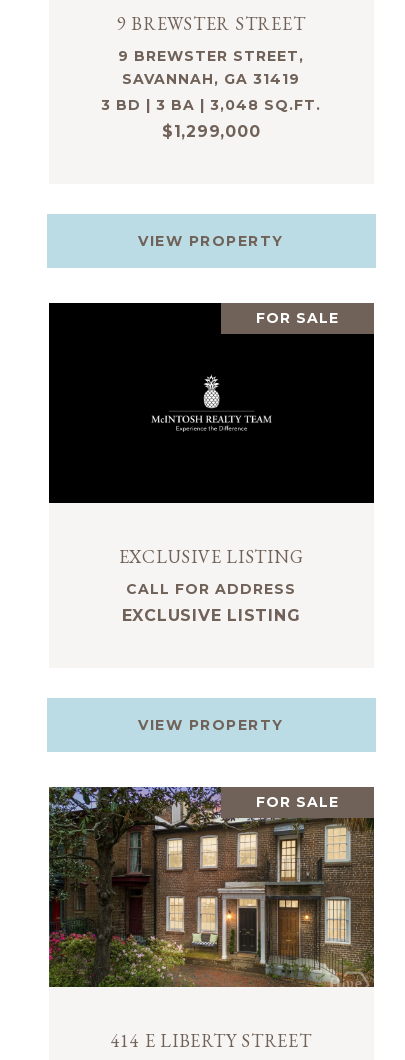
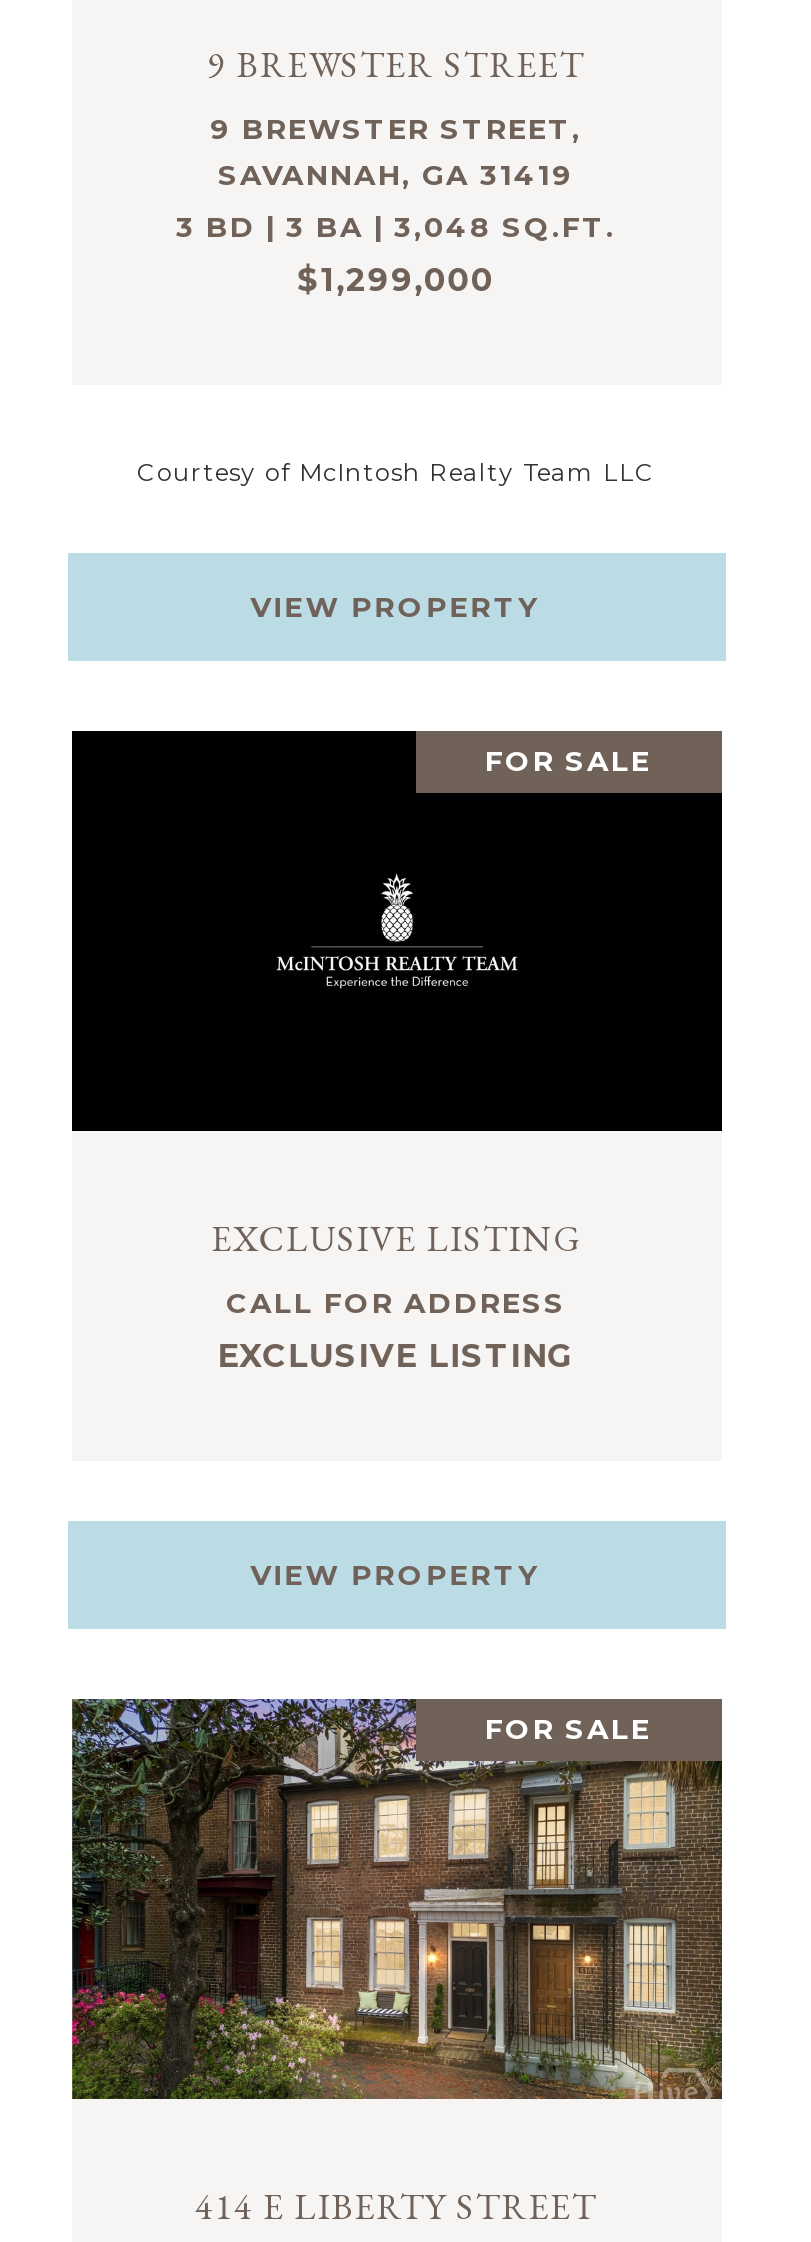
+ Courtesy of McIntosh Realty Team LLC
